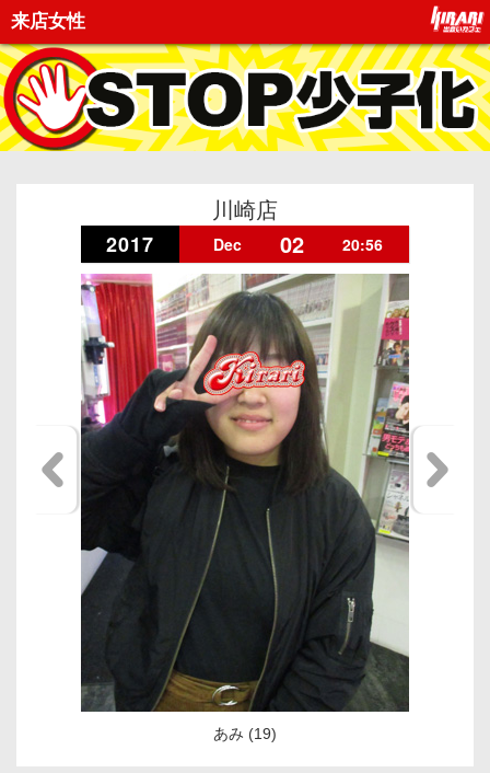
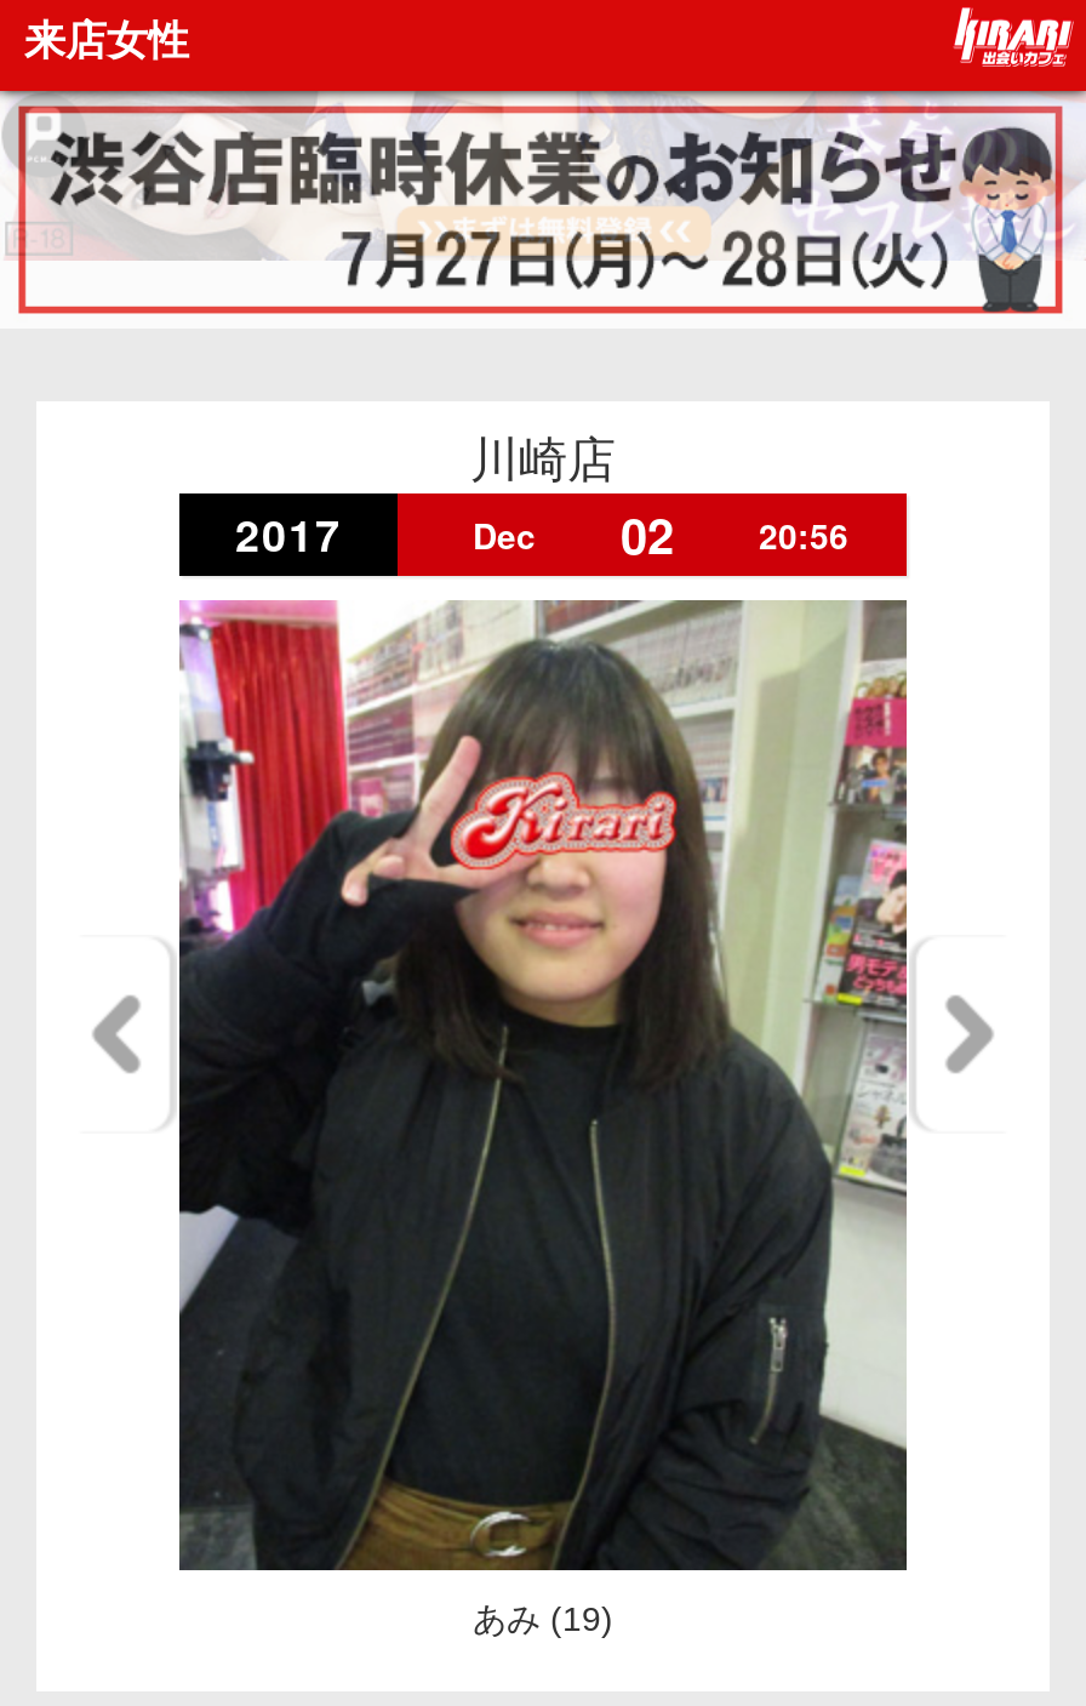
- [image]
+ [image]
